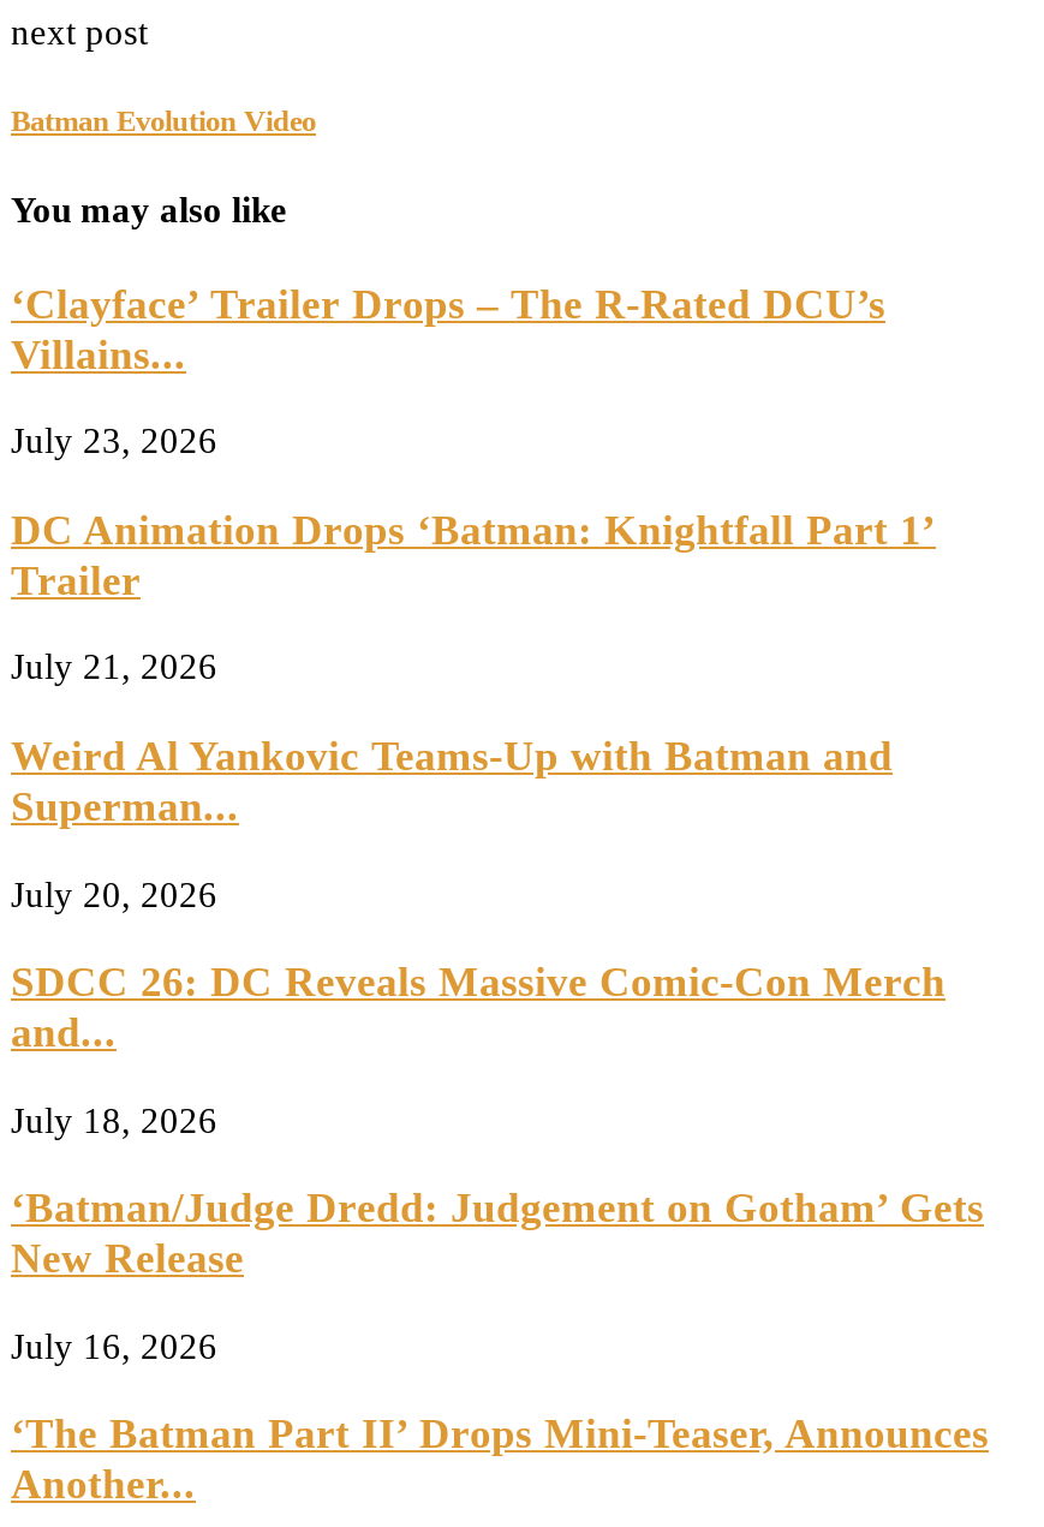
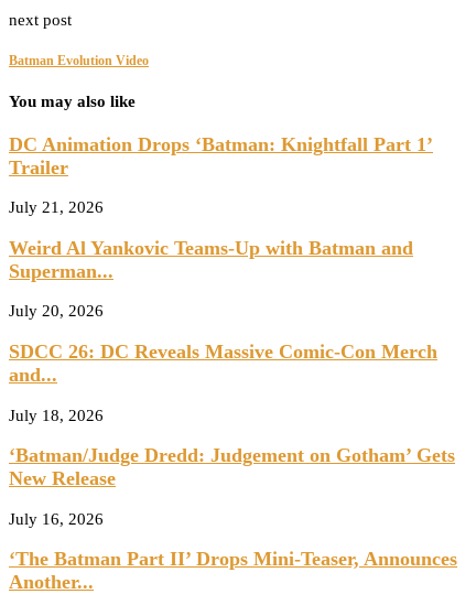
- ‘Clayface’ Trailer Drops – The R-Rated DCU’s
- Villains...
- July 23, 2026
